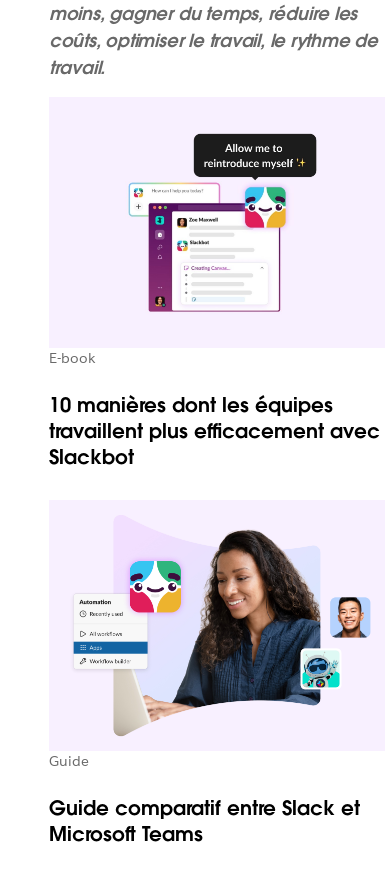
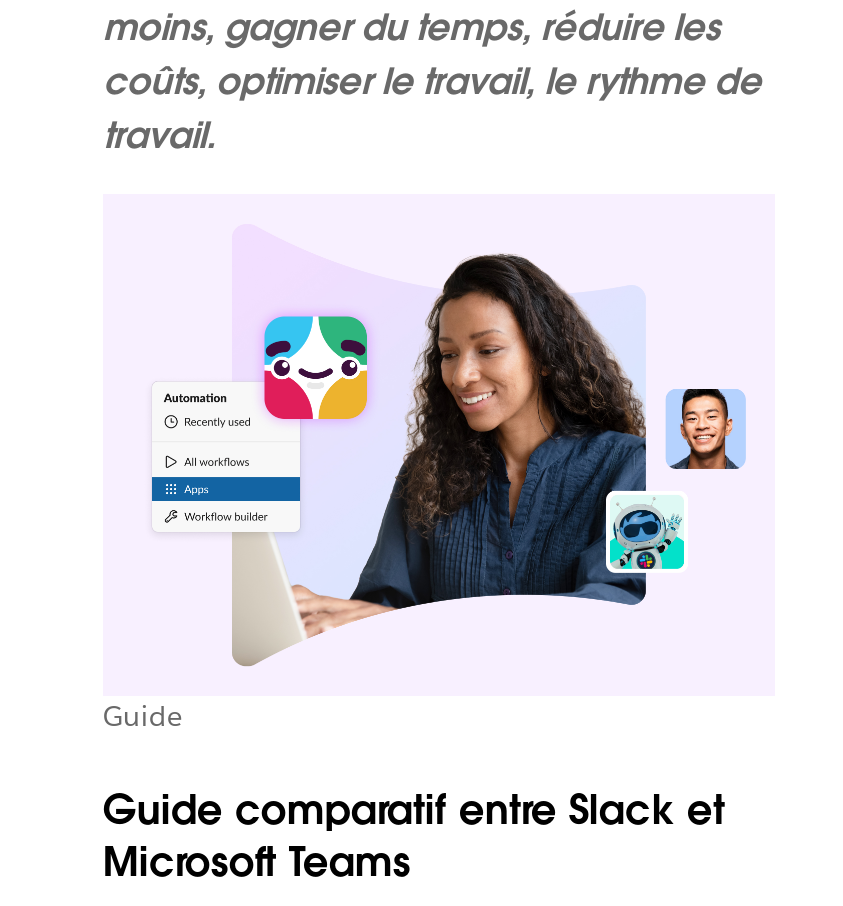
- [image]
- E-book
- 10 manières dont les équipes
- travaillent plus efficacement avec
- Slackbot
